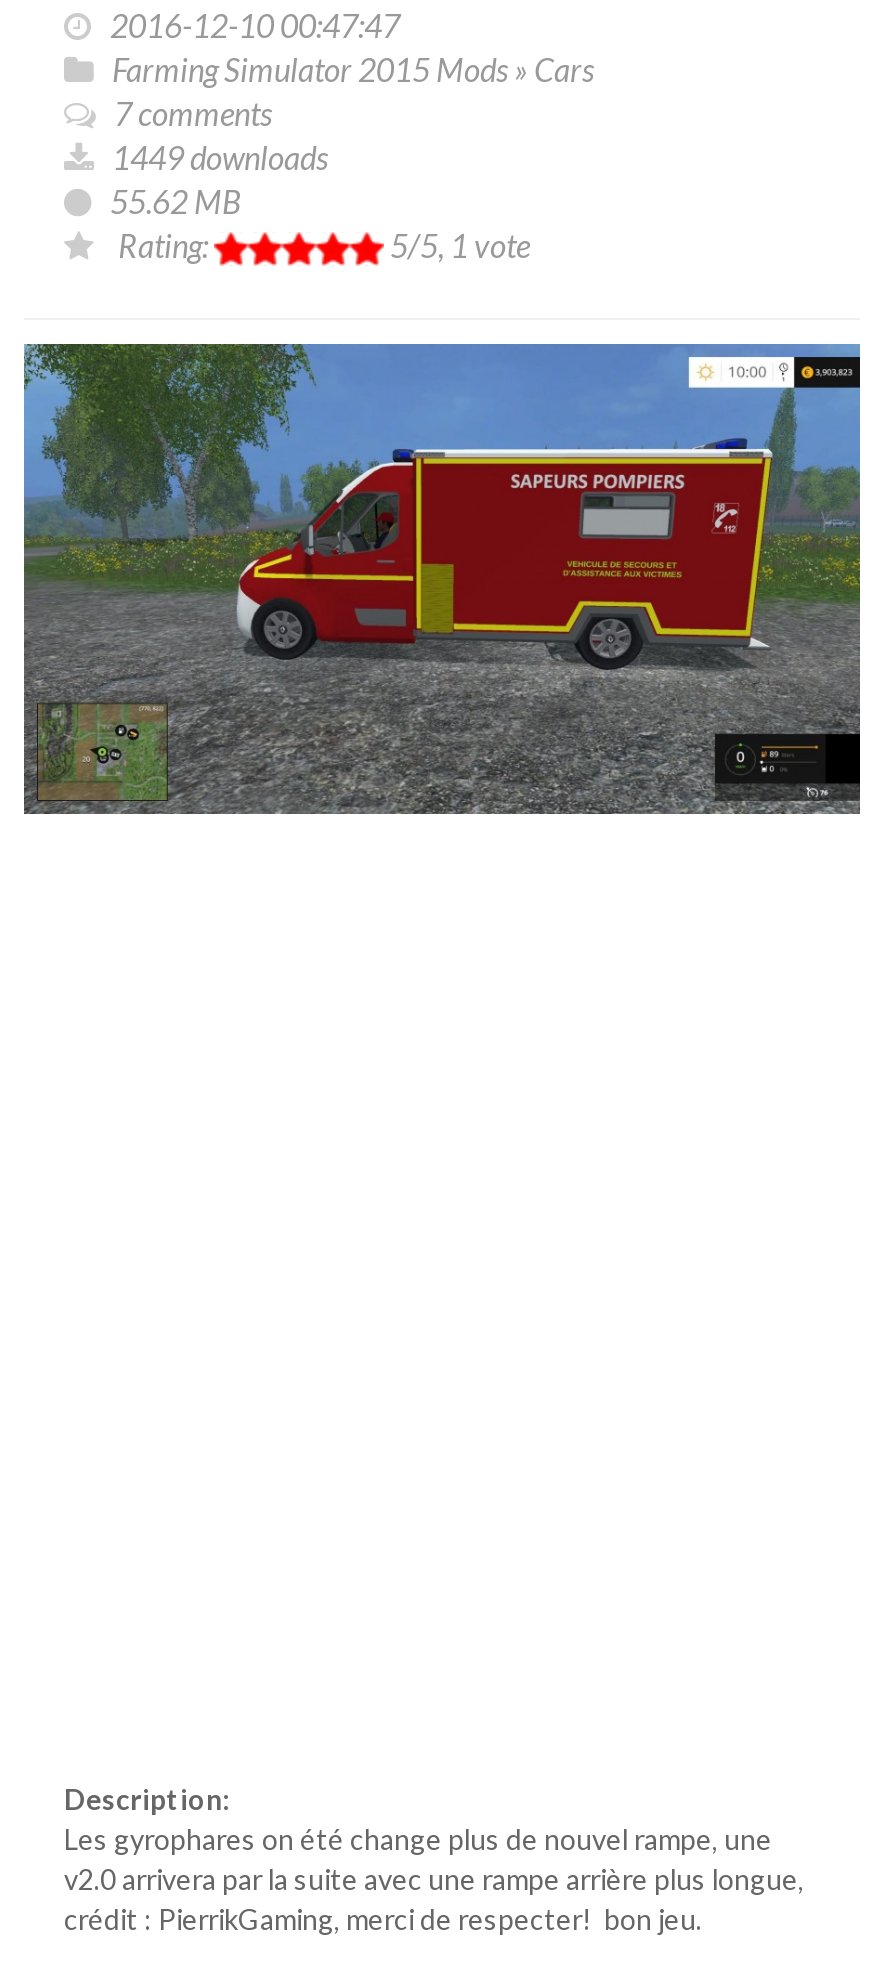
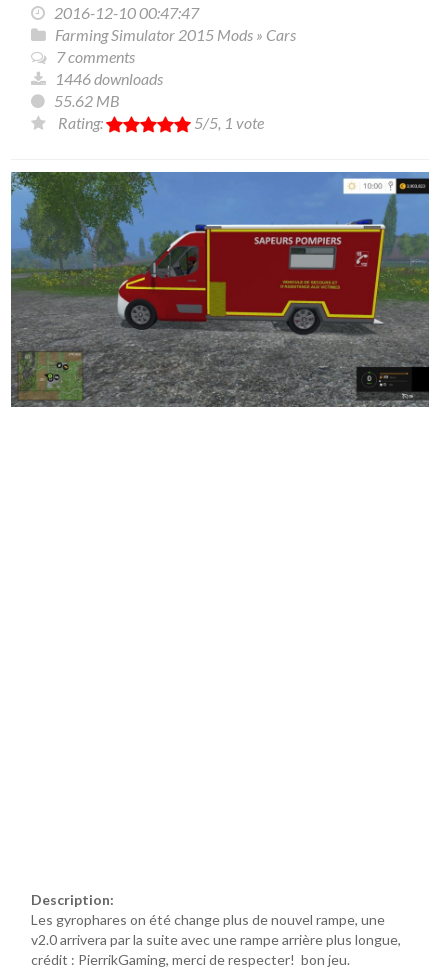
- 1449 downloads
+ 1446 downloads
